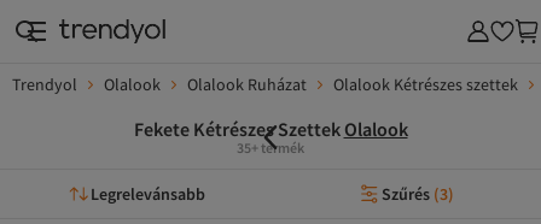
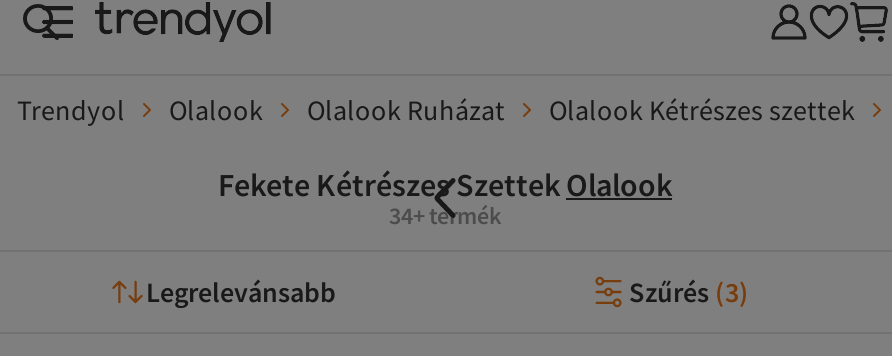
- 35+ termék
+ 34+ termék
